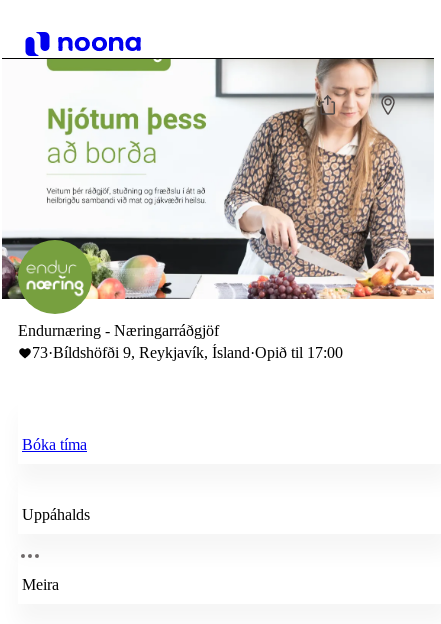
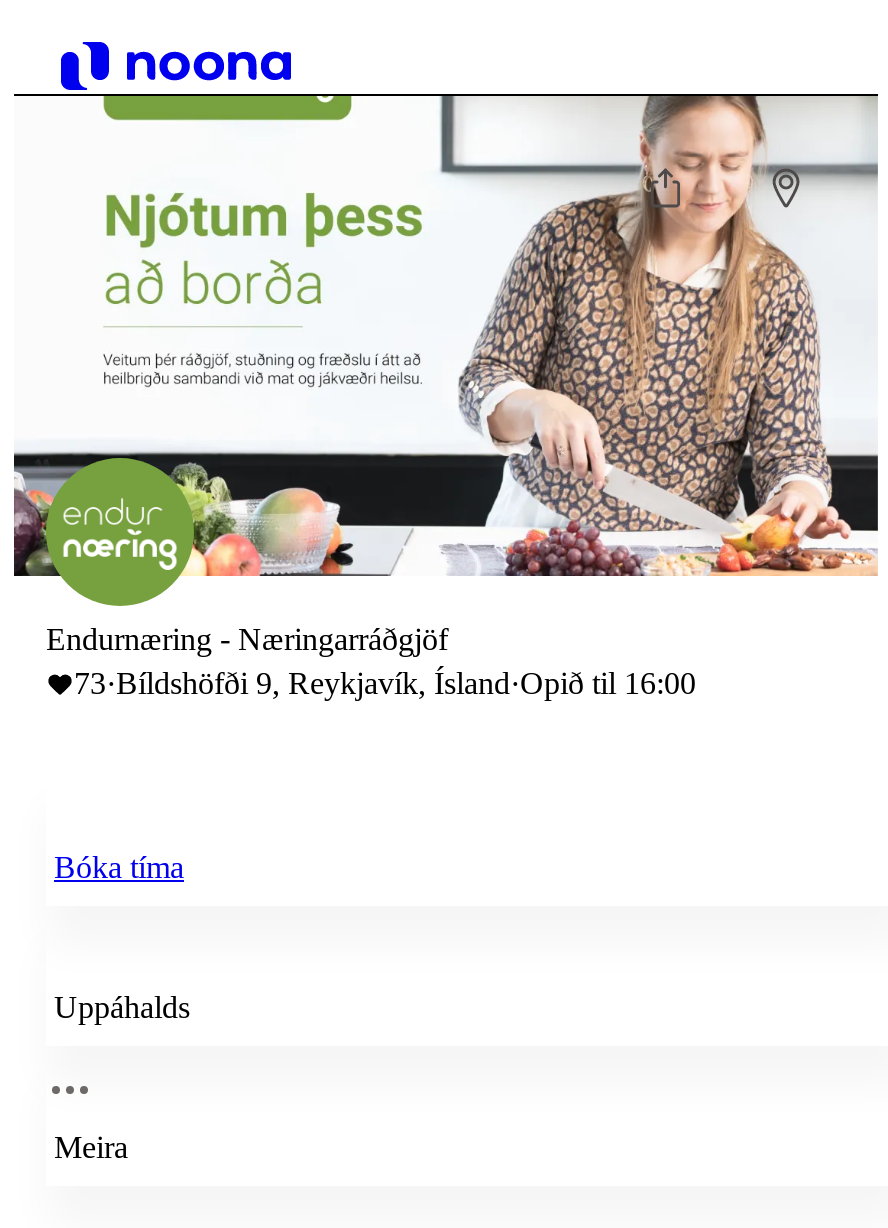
- 73·Bíldshöfði 9, Reykjavík, Ísland·Opið til 17:00
+ 73·Bíldshöfði 9, Reykjavík, Ísland·Opið til 16:00
